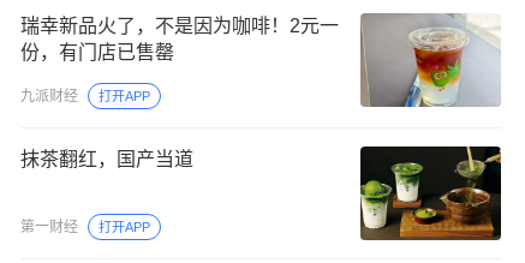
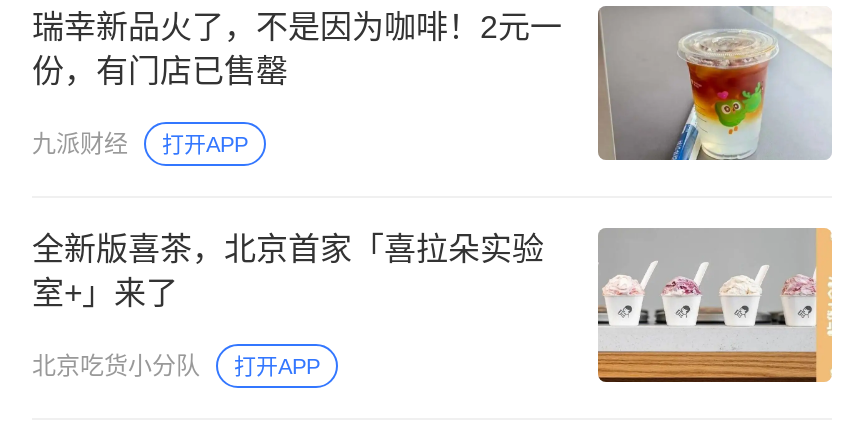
- 抹茶翻红，国产当道
+ 全新版喜茶，北京首家「喜拉朵实验
+ 室+」来了

- [image]
+ [image]

- 第一财经
+ 北京吃货小分队
